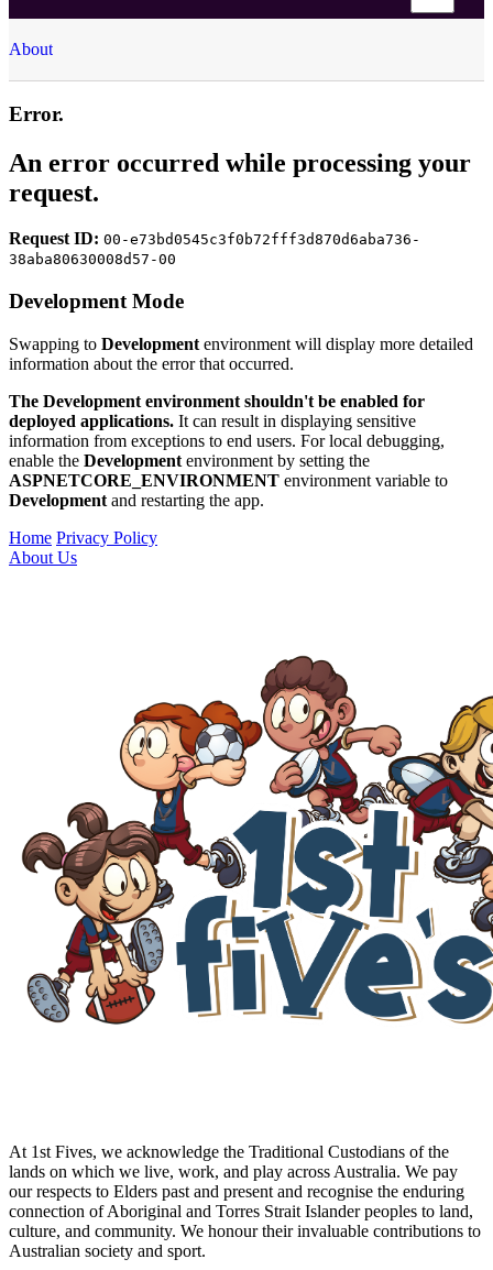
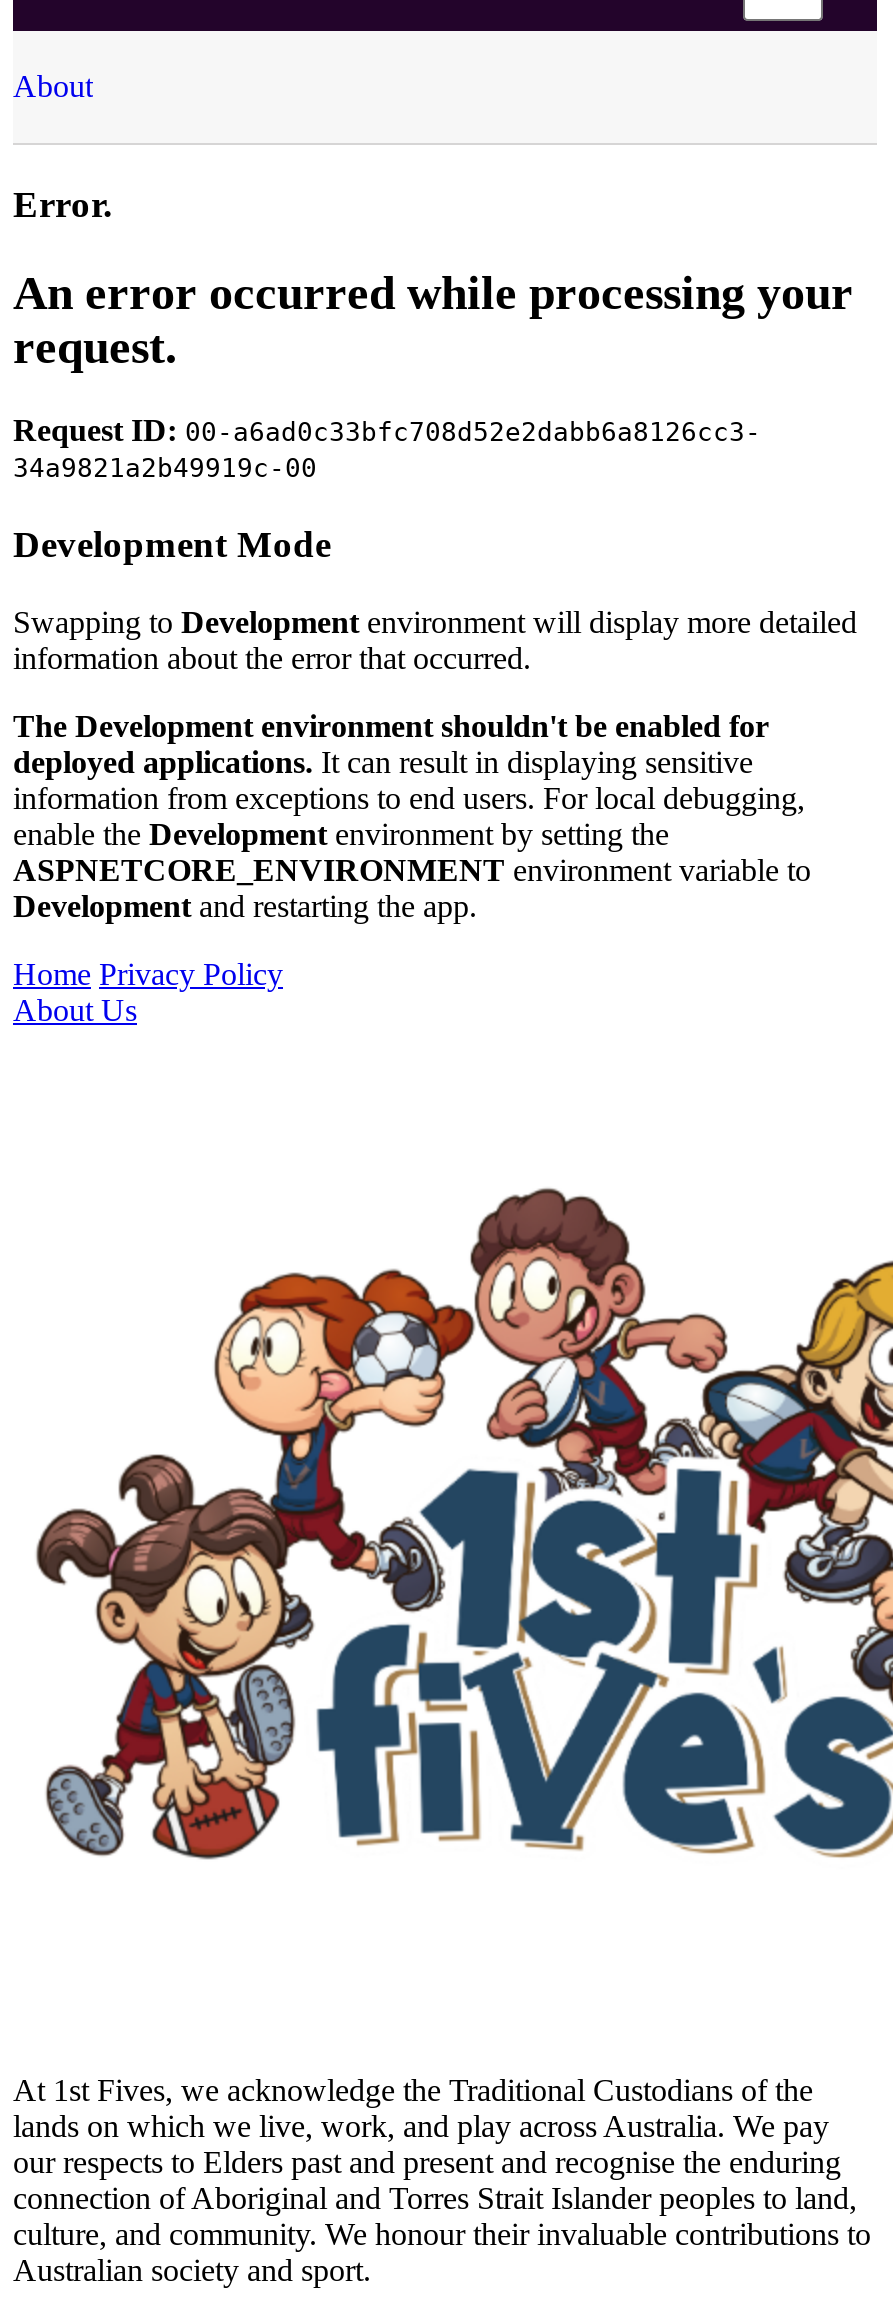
- Request ID: 00-e73bd0545c3f0b72fff3d870d6aba736-
- 38aba80630008d57-00
+ Request ID: 00-a6ad0c33bfc708d52e2dabb6a8126cc3-
+ 34a9821a2b49919c-00
